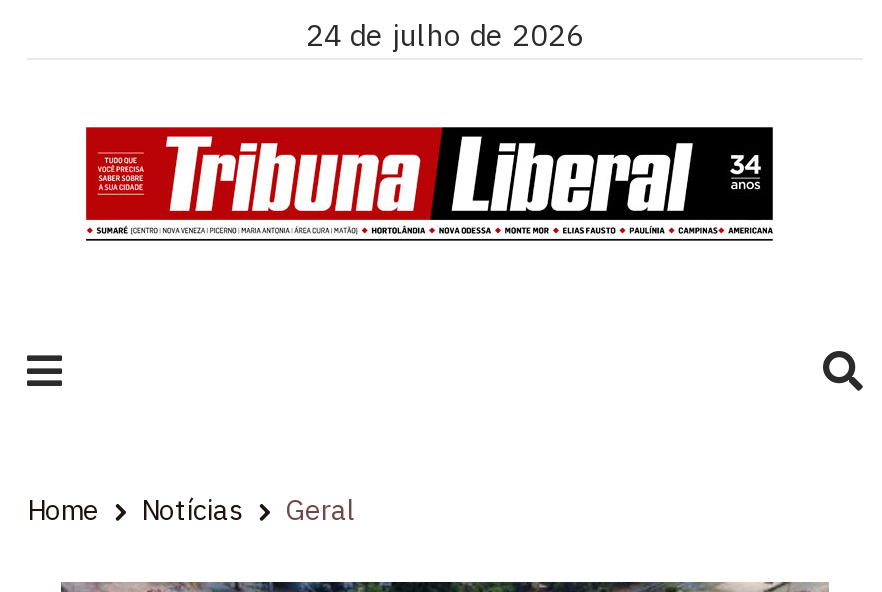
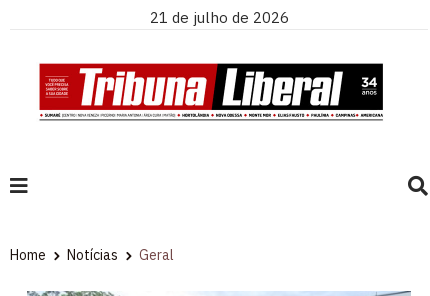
- 24 de julho de 2026
+ 21 de julho de 2026
